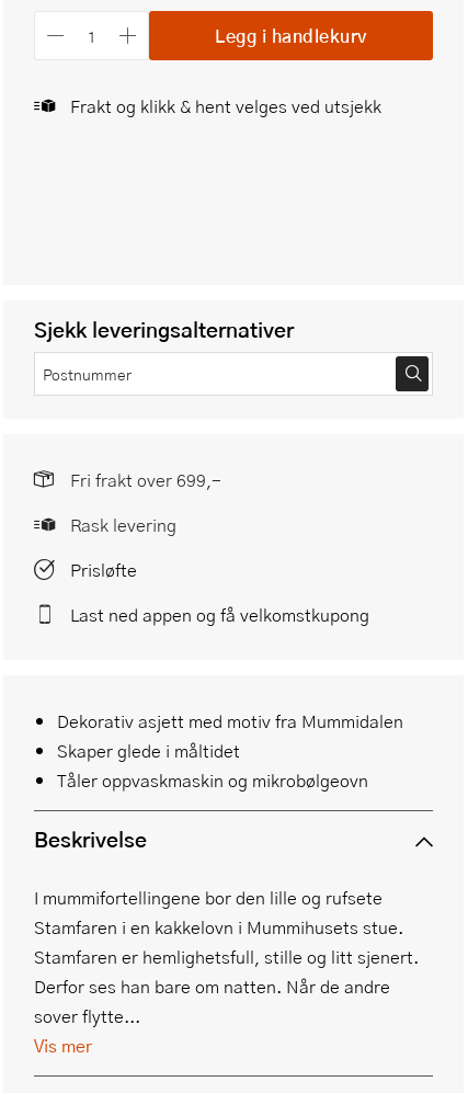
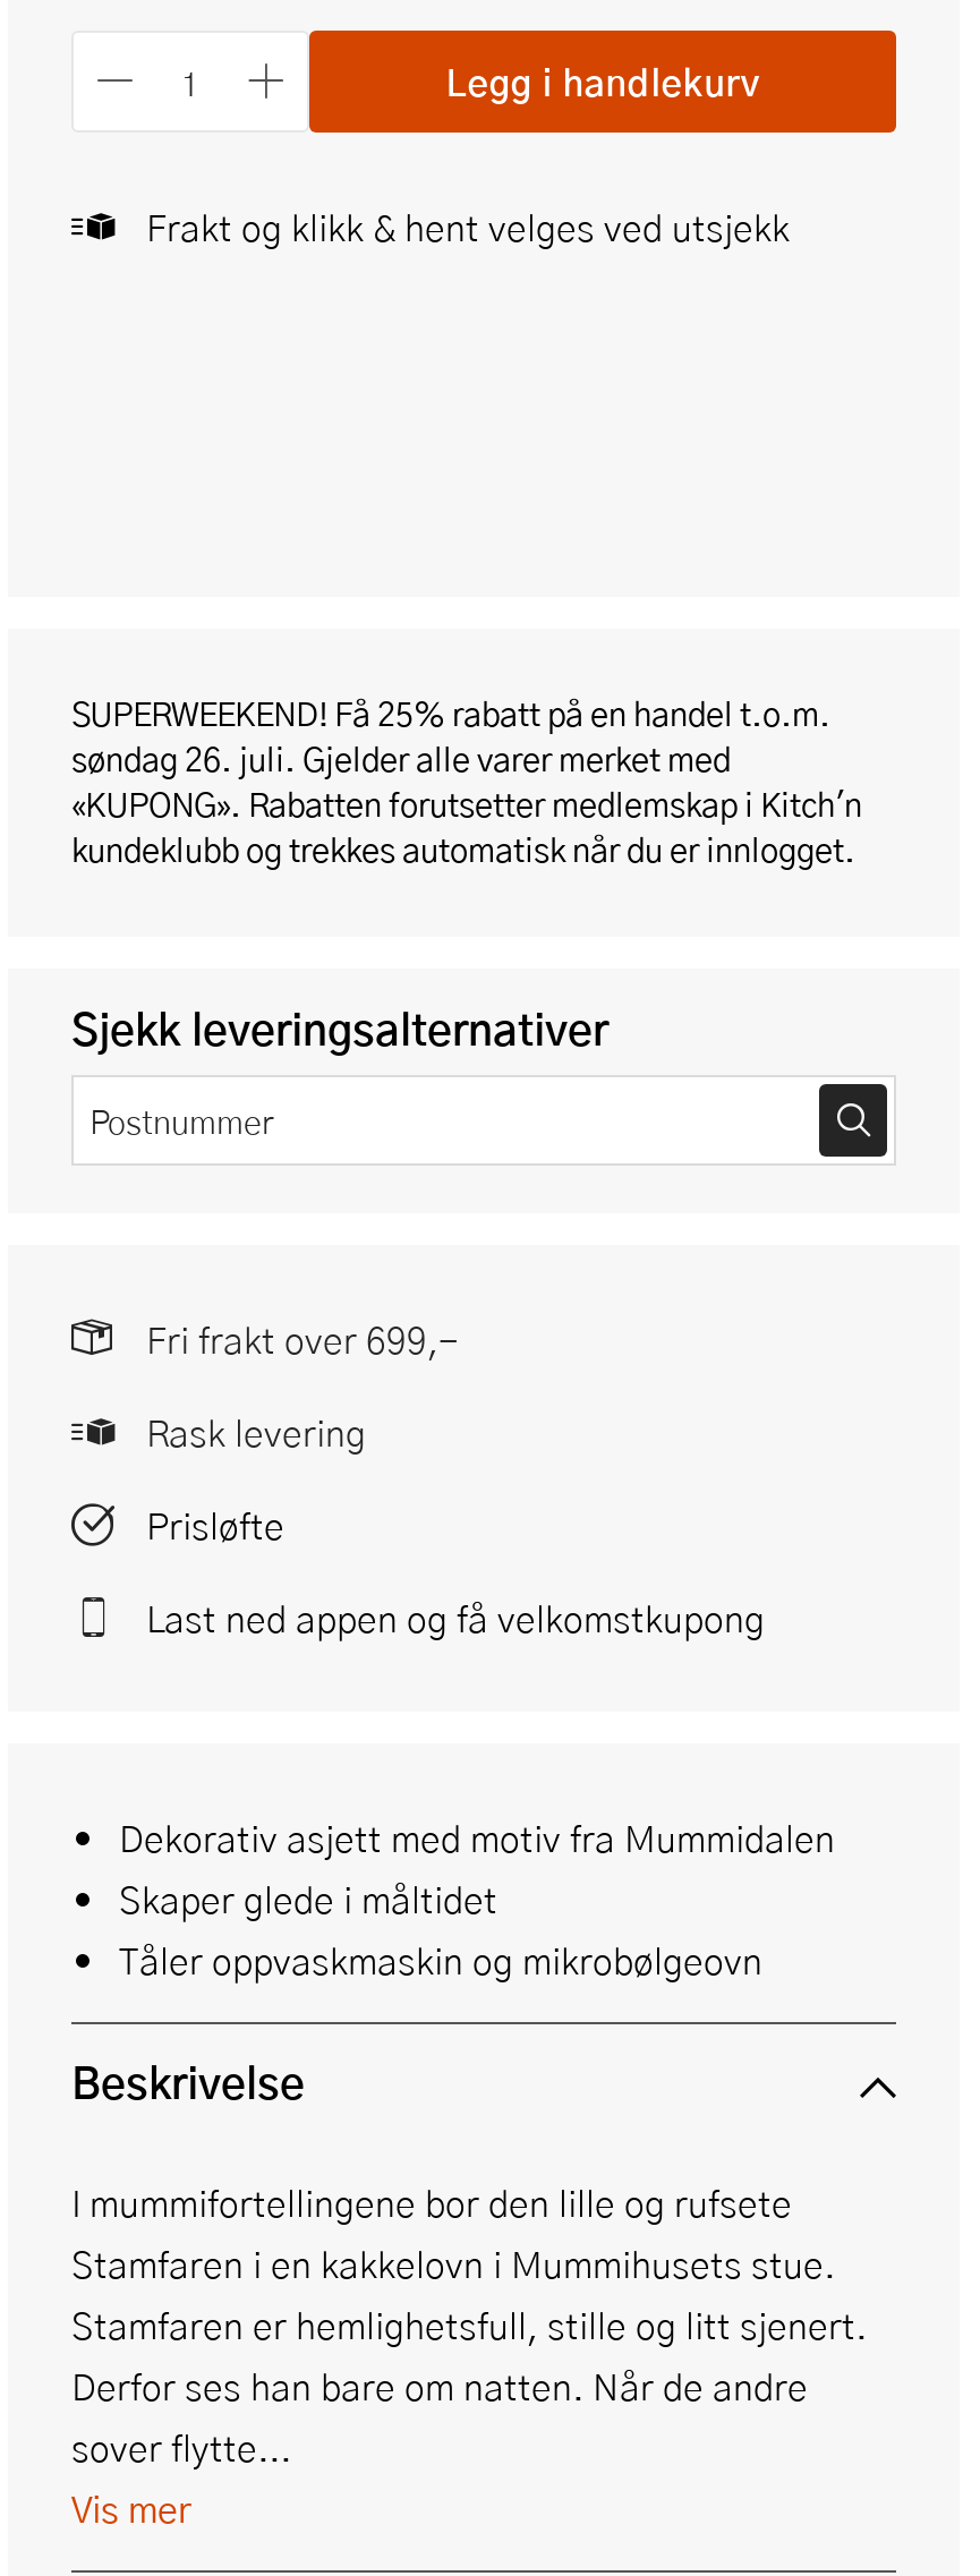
+ SUPERWEEKEND! Få 25% rabatt på en handel t.o.m.
+ søndag 26. juli. Gjelder alle varer merket med
+ «KUPONG». Rabatten forutsetter medlemskap i Kitch'n
+ kundeklubb og trekkes automatisk når du er innlogget.
